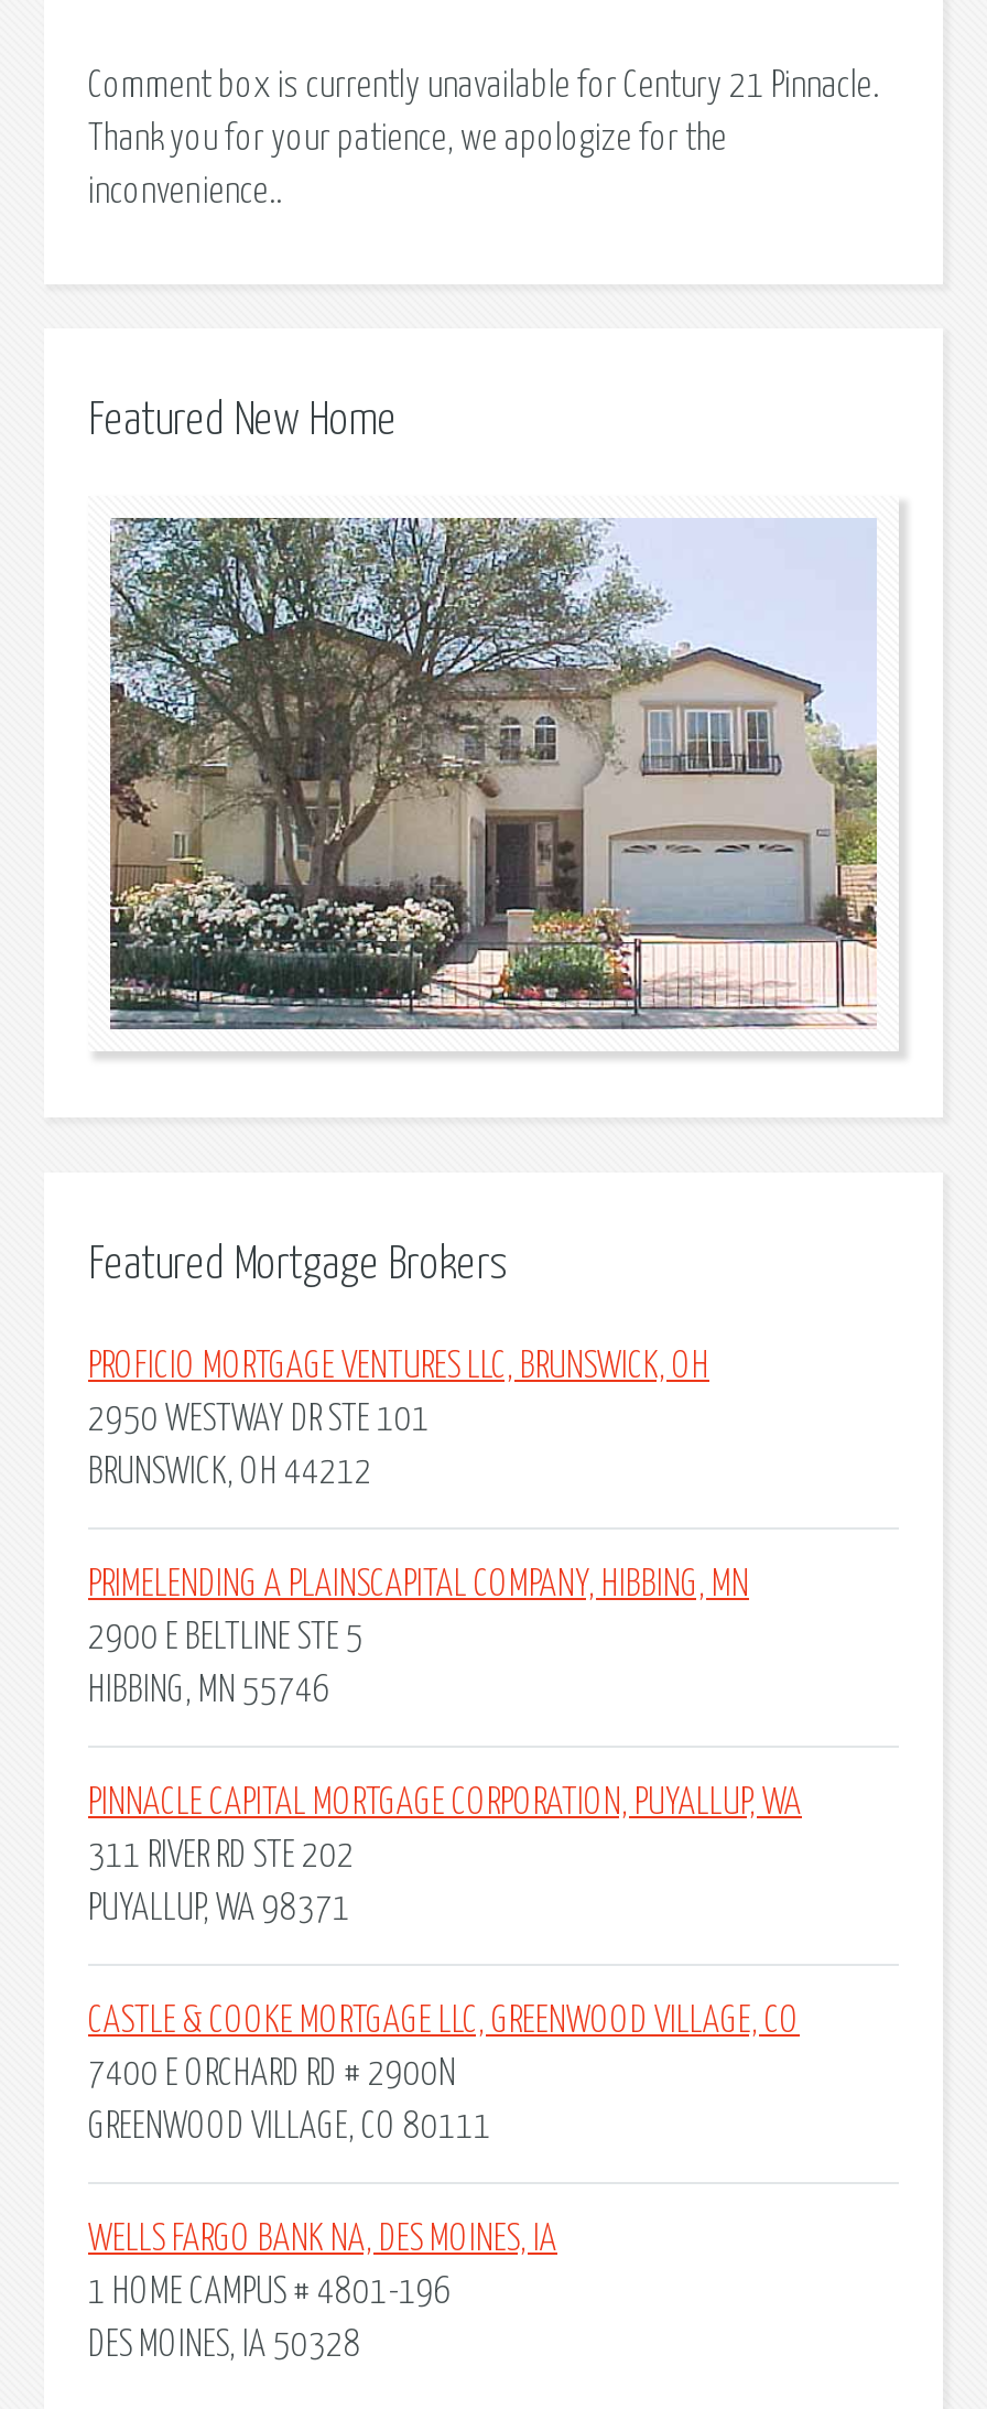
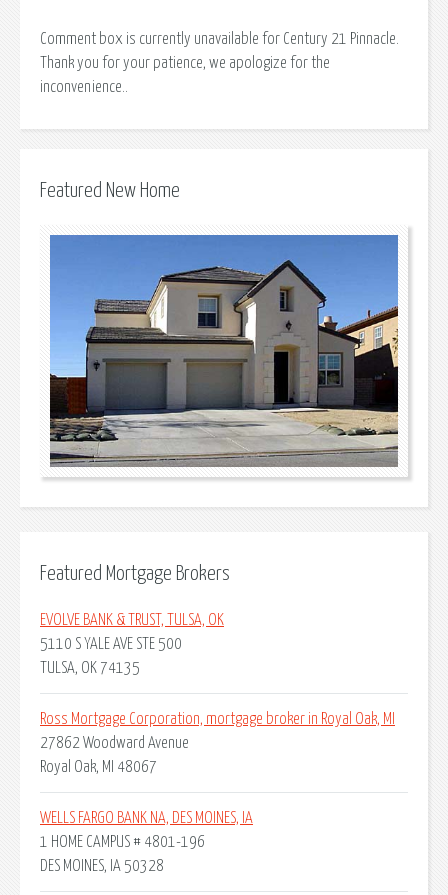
- [image]
+ [image]

- PROFICIO MORTGAGE VENTURES LLC, BRUNSWICK, OH
- 2950 WESTWAY DR STE 101
- BRUNSWICK, OH 44212
- PRIMELENDING A PLAINSCAPITAL COMPANY, HIBBING, MN
- 2900 E BELTLINE STE 5
- HIBBING, MN 55746
- PINNACLE CAPITAL MORTGAGE CORPORATION, PUYALLUP, WA
- 311 RIVER RD STE 202
- PUYALLUP, WA 98371
- CASTLE & COOKE MORTGAGE LLC, GREENWOOD VILLAGE, CO
- 7400 E ORCHARD RD # 2900N
- GREENWOOD VILLAGE, CO 80111
+ EVOLVE BANK & TRUST, TULSA, OK
+ 5110 S YALE AVE STE 500
+ TULSA, OK 74135
+ Ross Mortgage Corporation, mortgage broker in Royal Oak, MI
+ 27862 Woodward Avenue
+ Royal Oak, MI 48067
